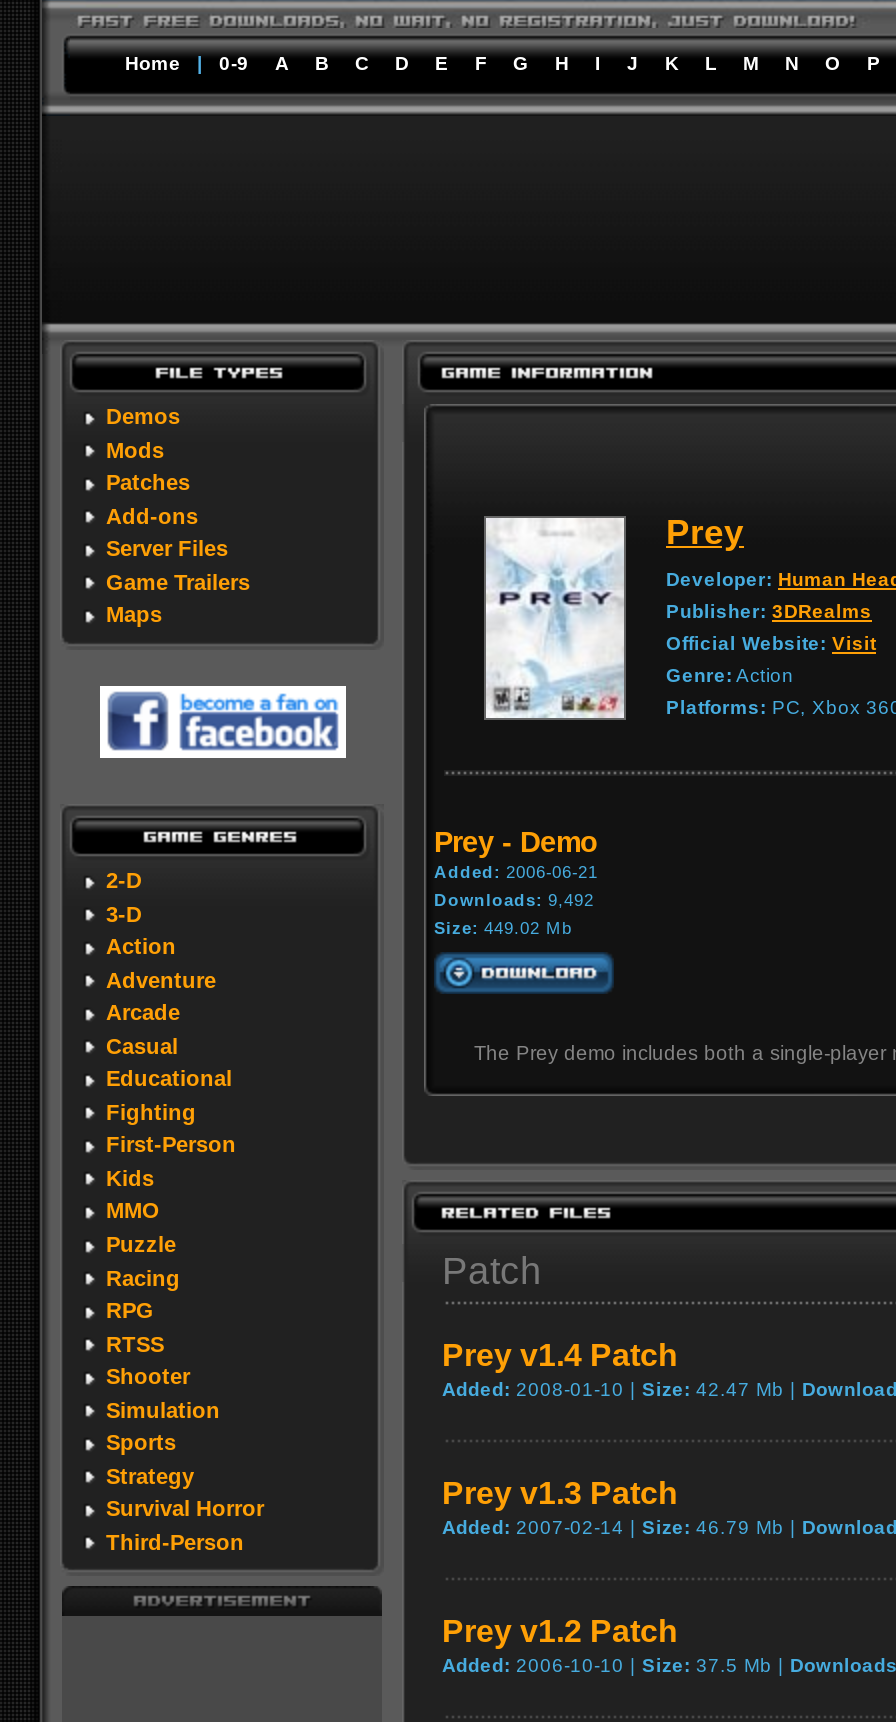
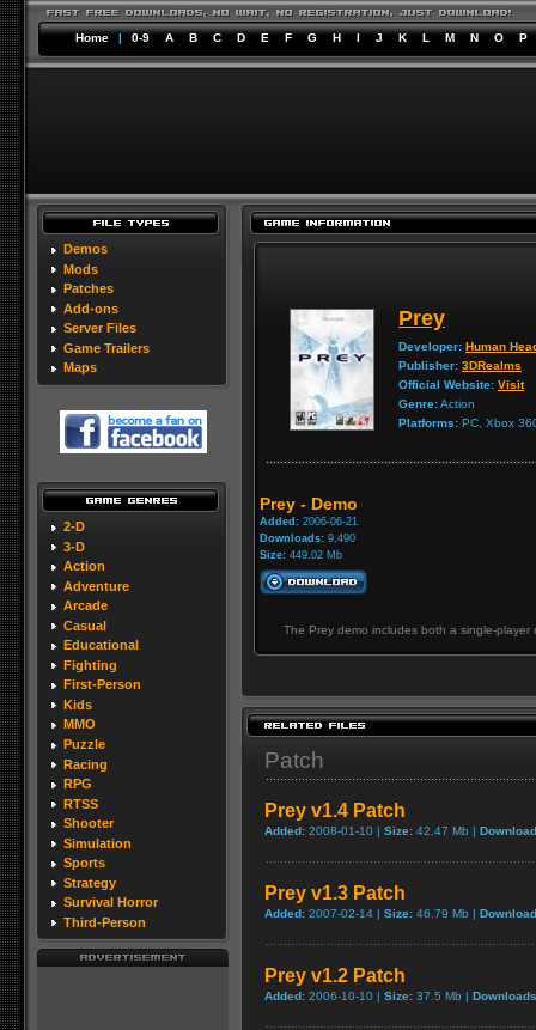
- Downloads: 9,492
+ Downloads: 9,490
